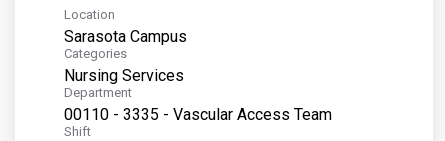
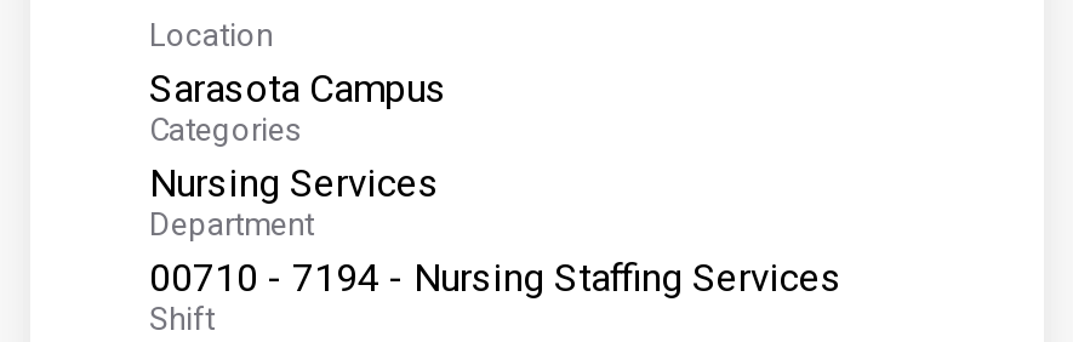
- 00110 - 3335 - Vascular Access Team
+ 00710 - 7194 - Nursing Staffing Services
